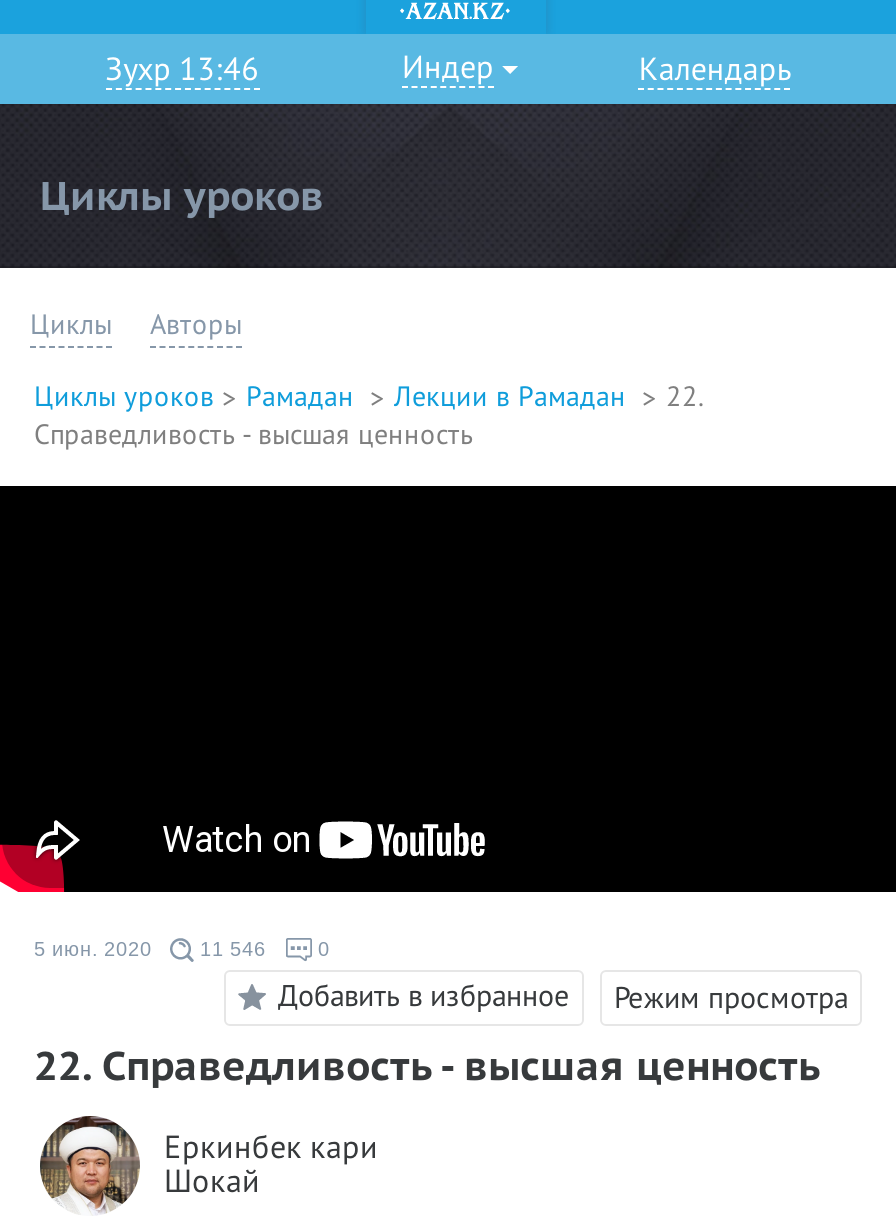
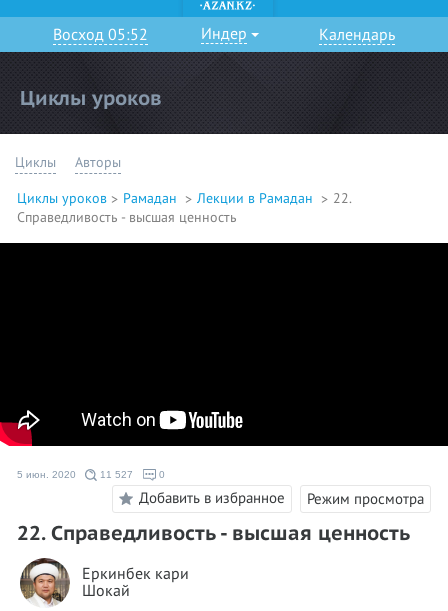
- Зухр 13:46
+ Восход 05:52

- 5 июн. 2020 11 546
+ 5 июн. 2020 11 527
